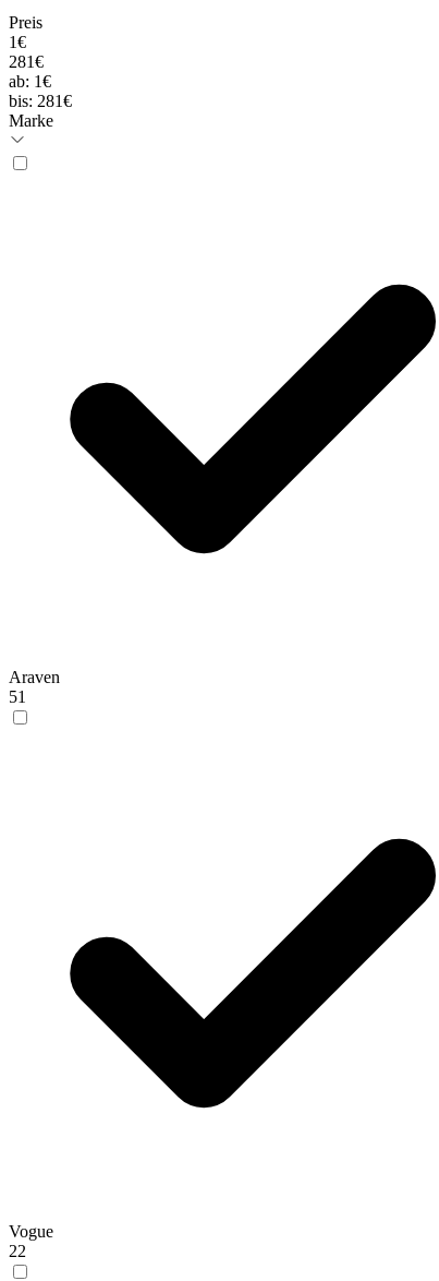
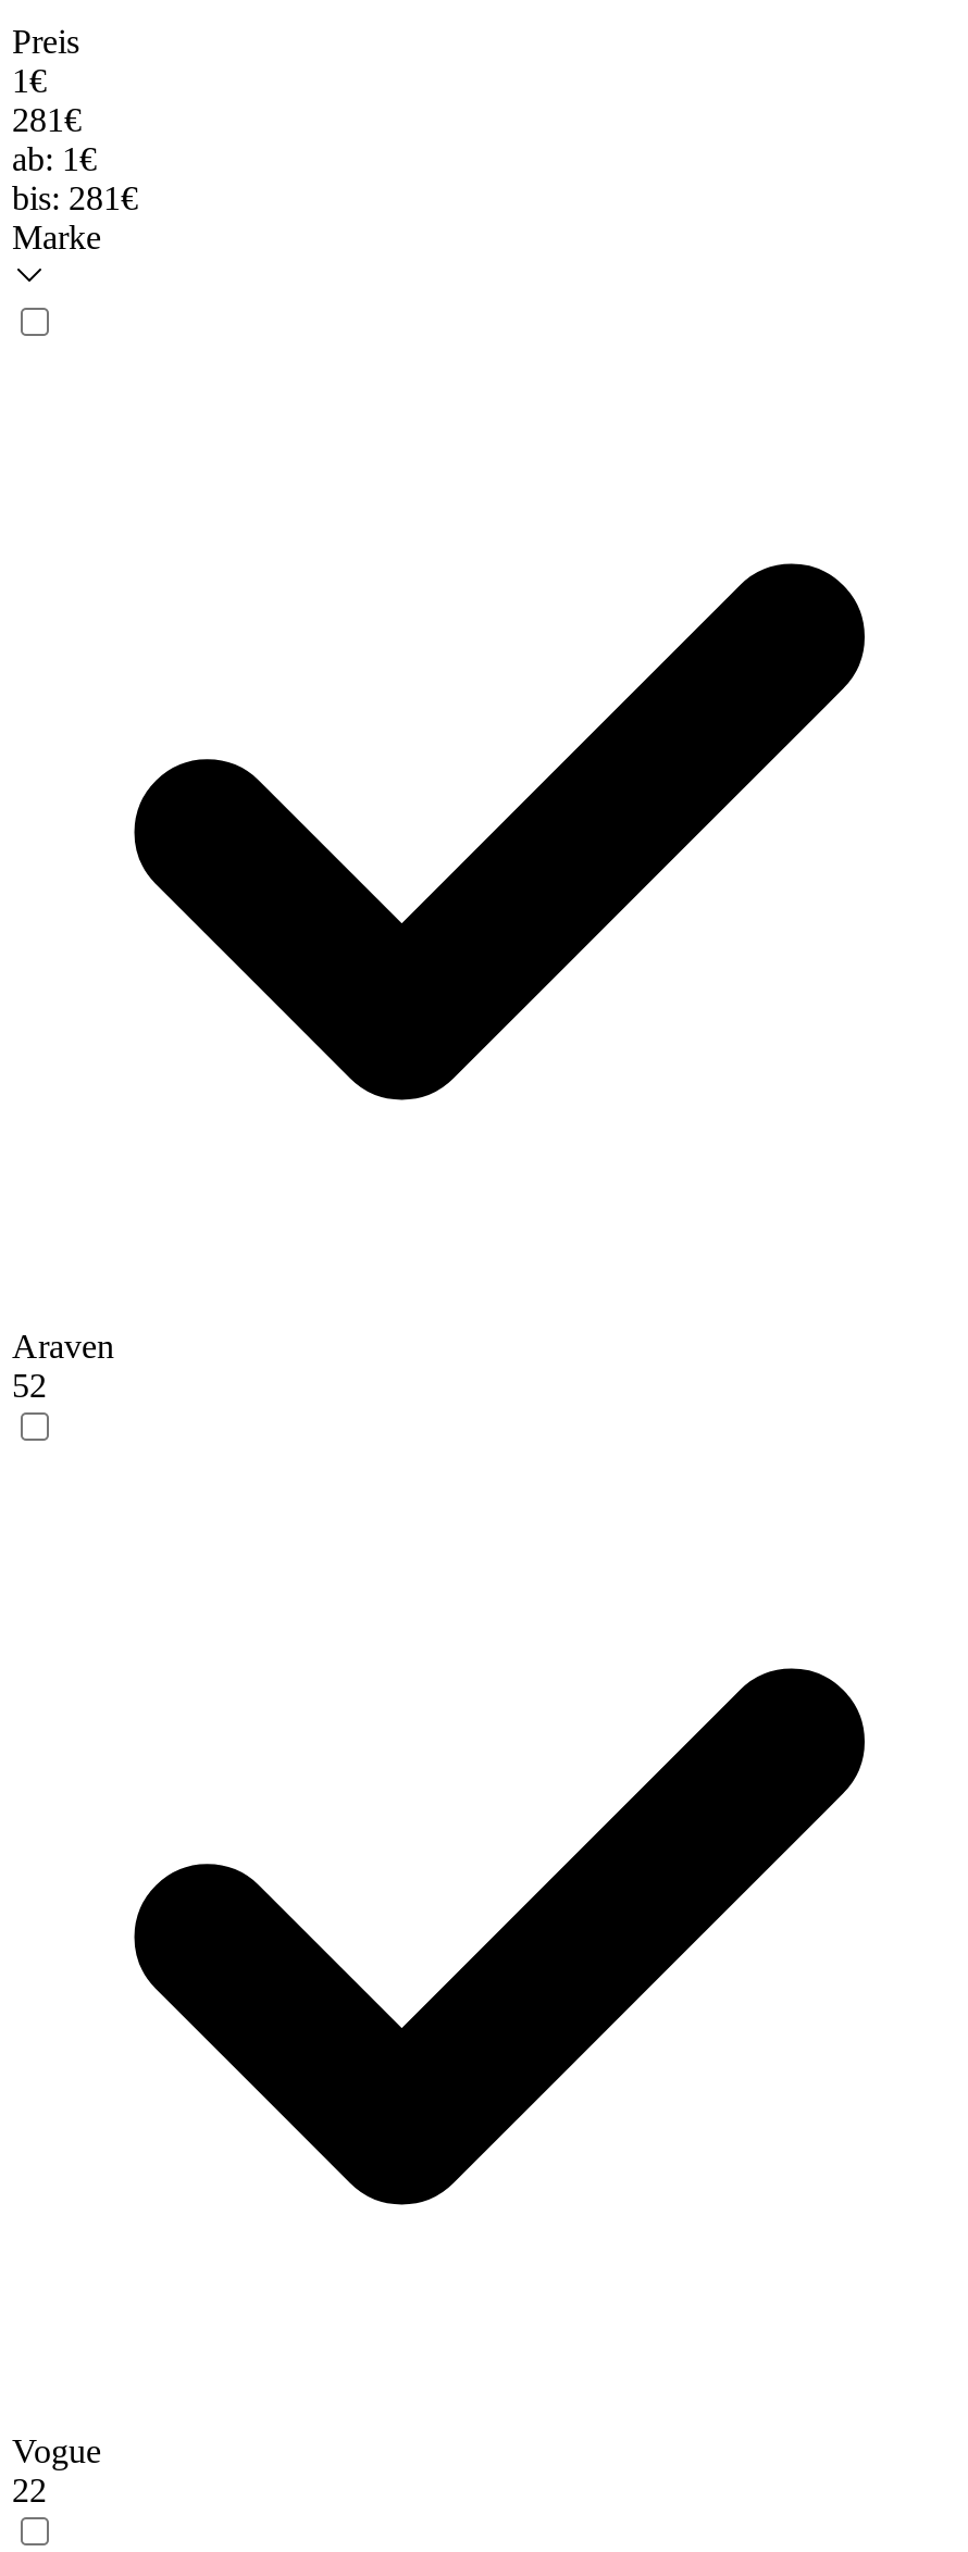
- 51
+ 52
